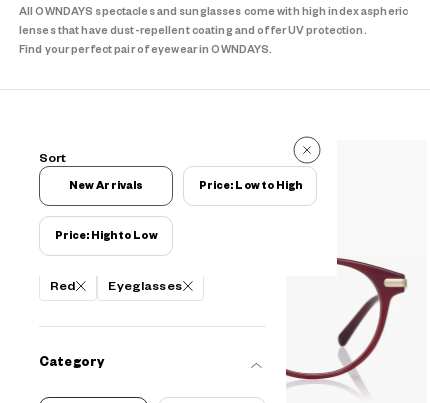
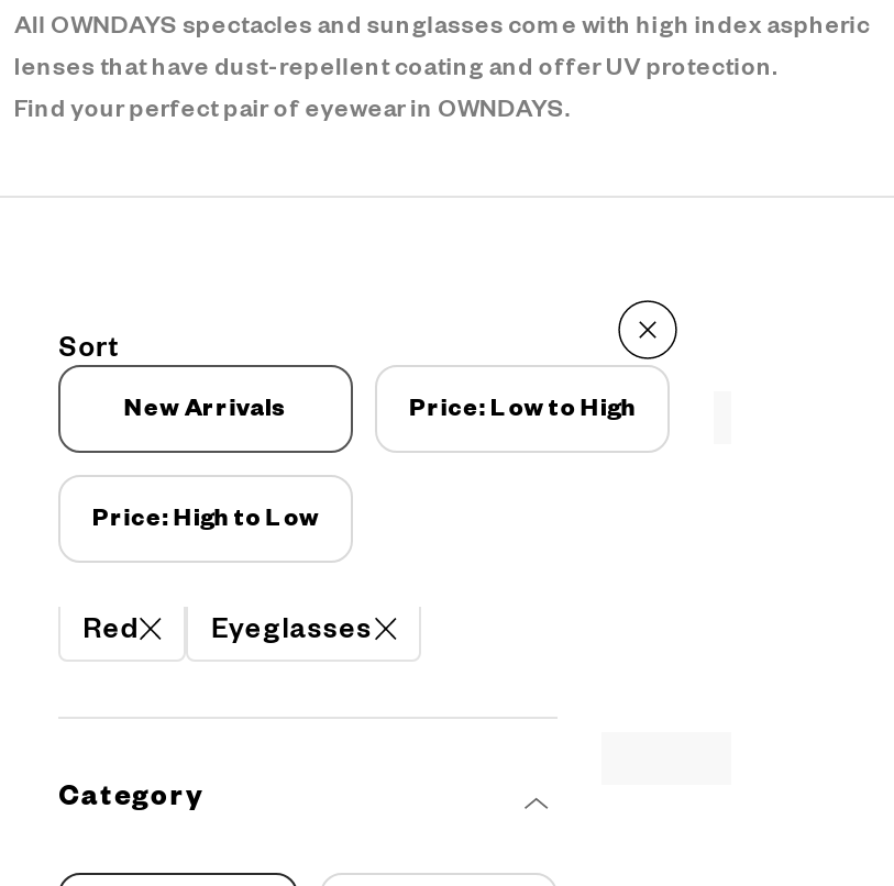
- [image]
